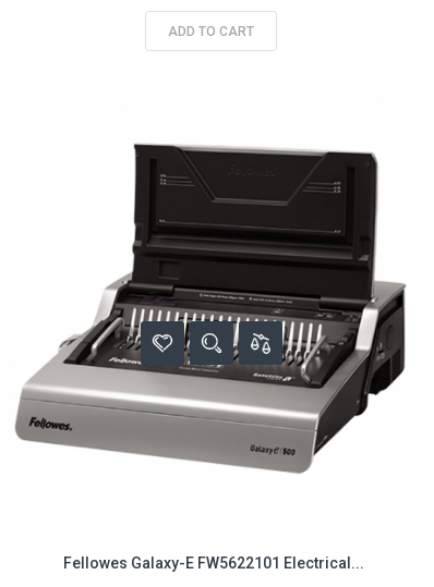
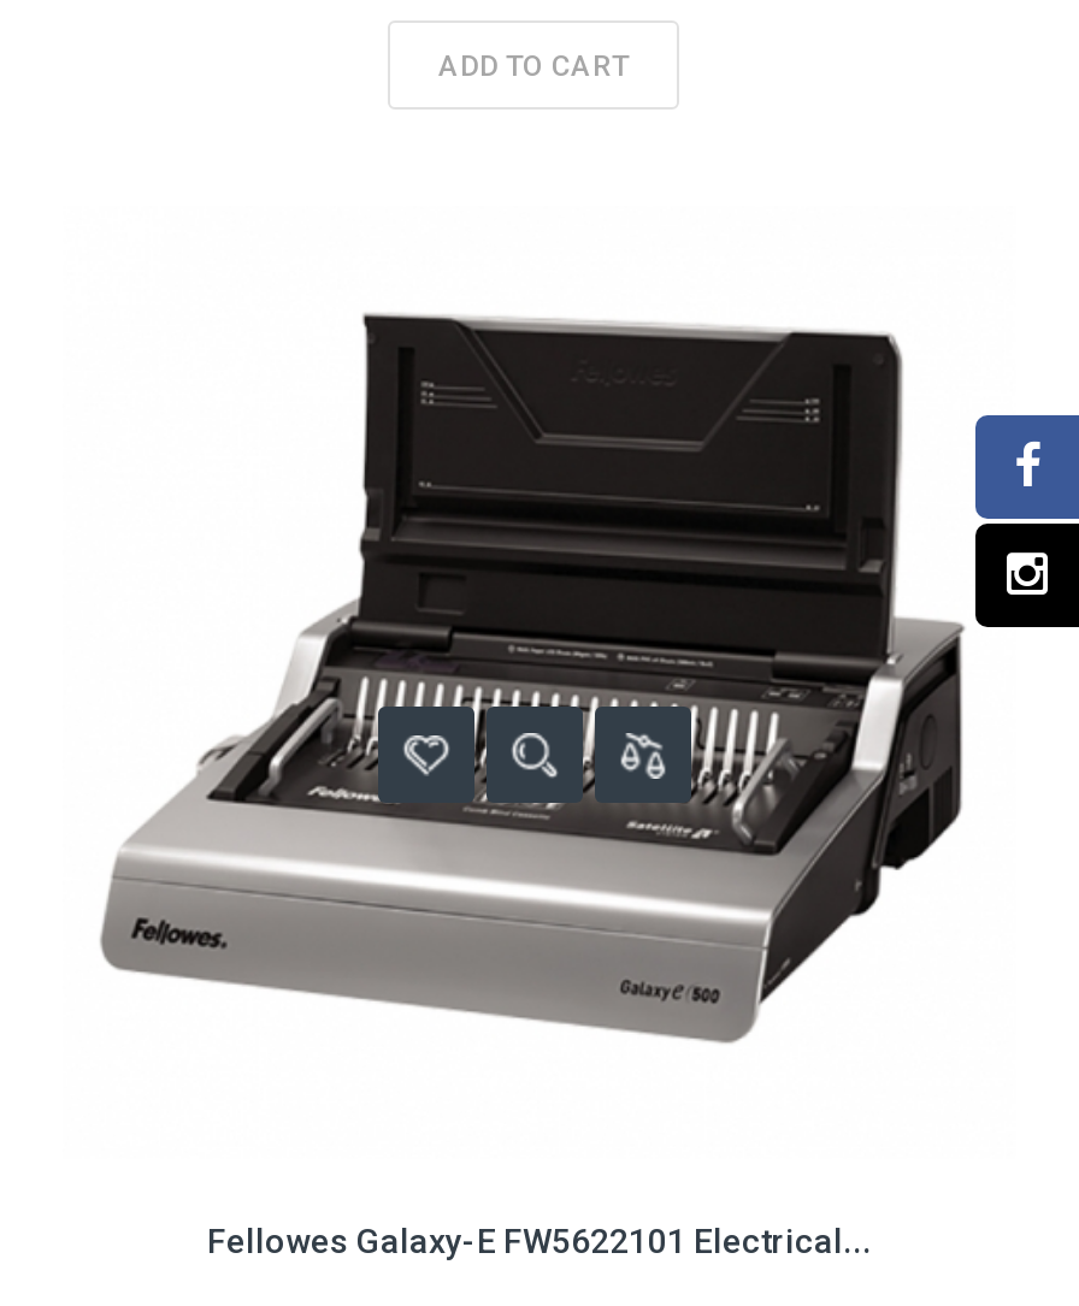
+ [image]
